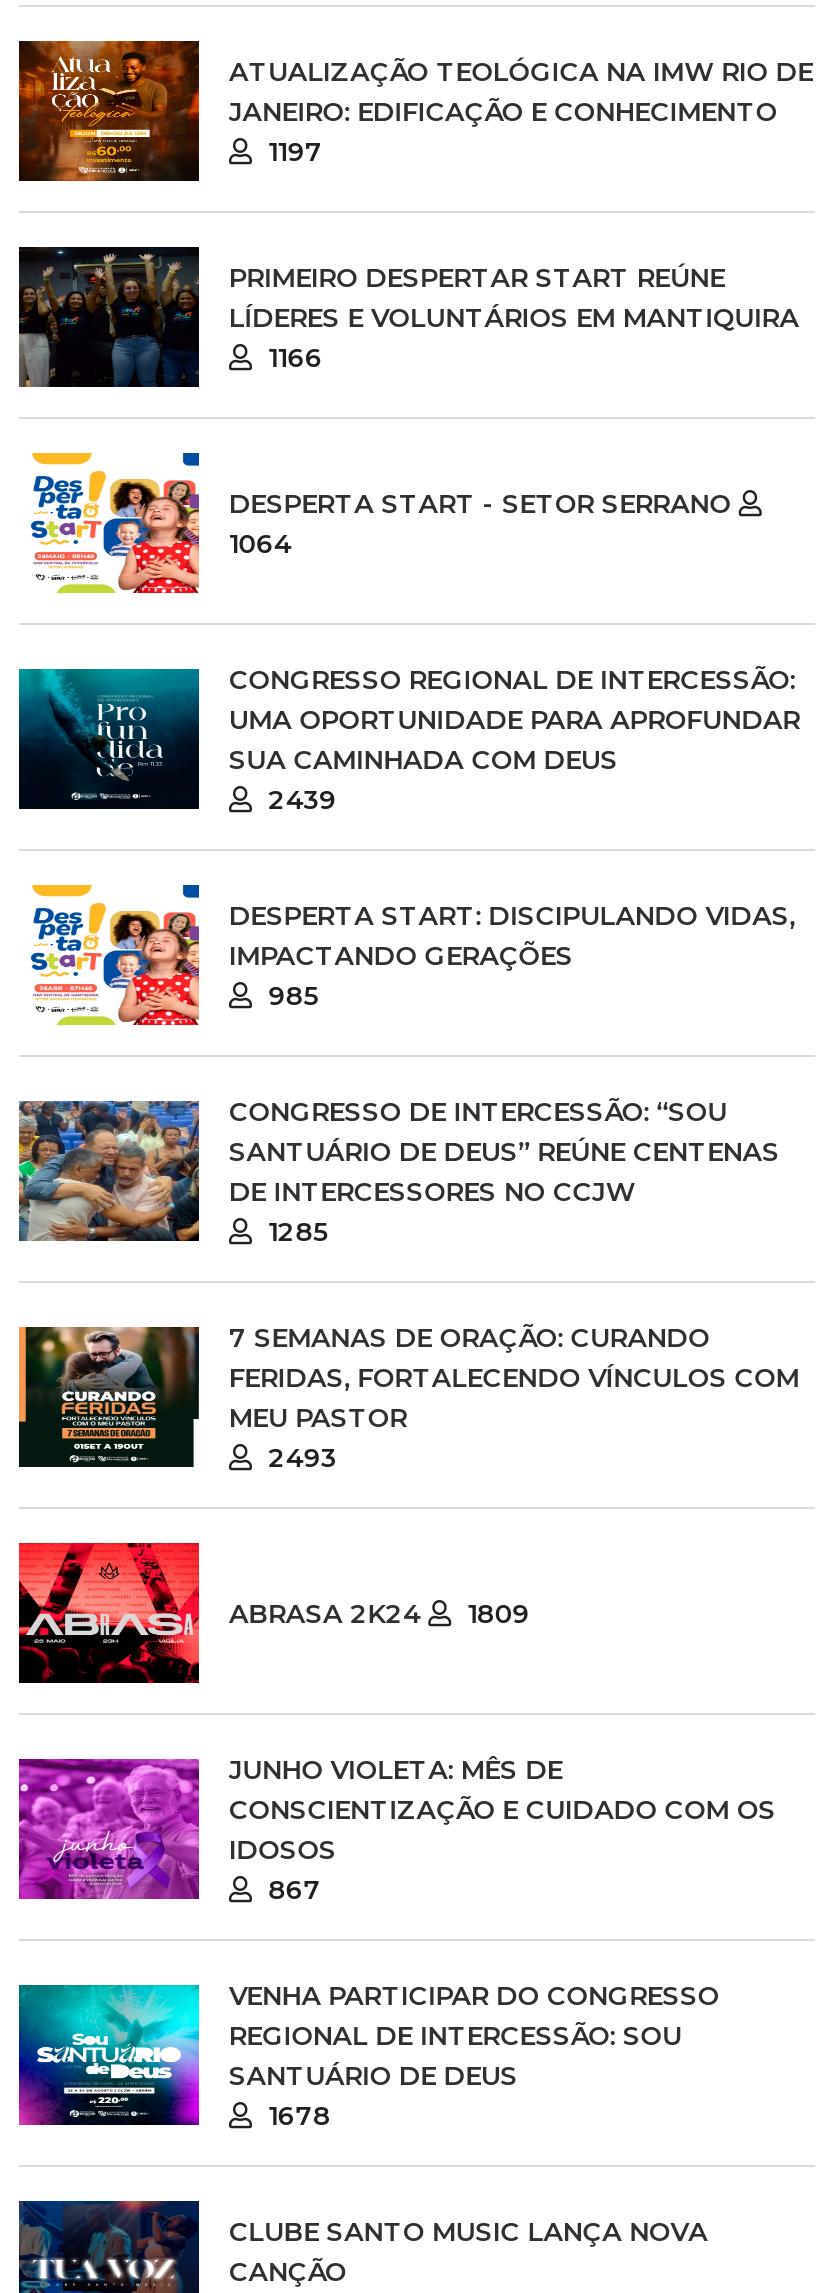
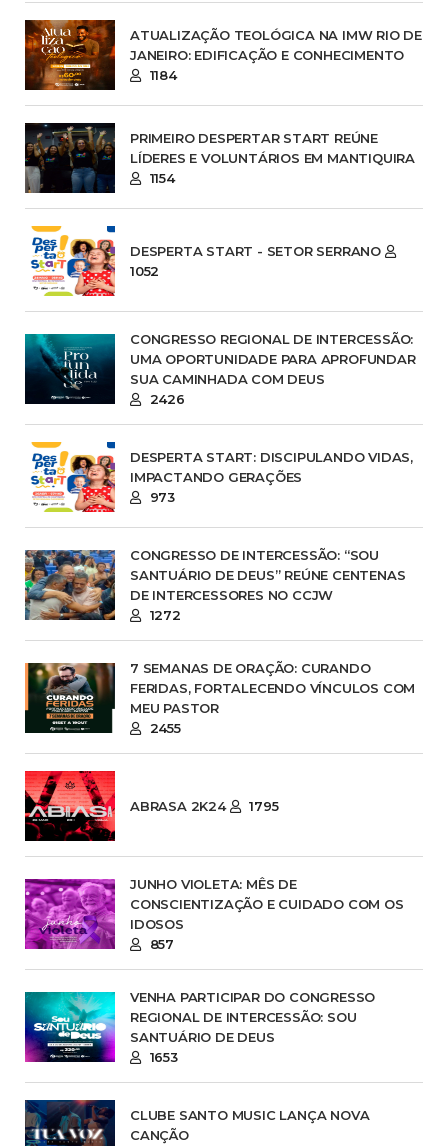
- 1197
+ 1184

- 1166
+ 1154

- 1064
+ 1052

- 2439
+ 2426

- 985
+ 973

- 1285
+ 1272

- 2493
+ 2455

- ABRASA 2K24 1809
+ ABRASA 2K24 1795

- 867
+ 857

- 1678
+ 1653
